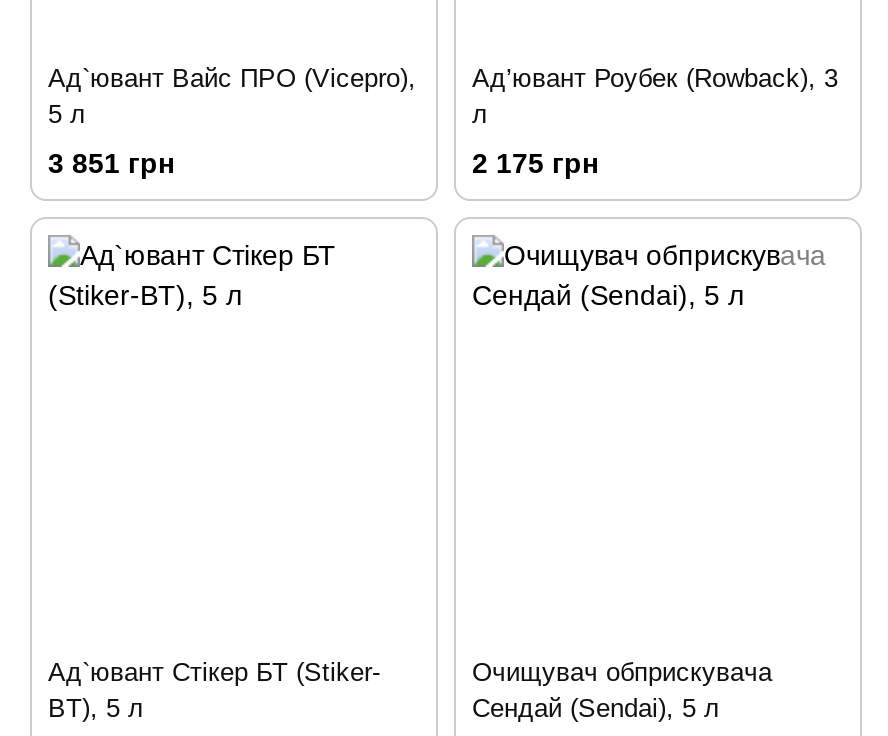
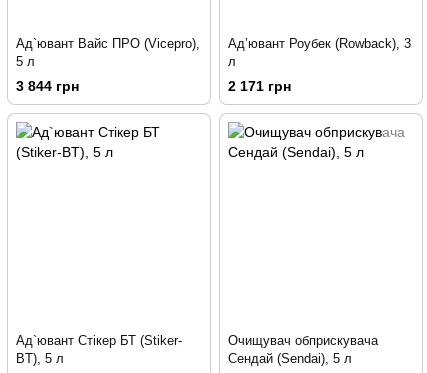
- 3 851 грн
+ 3 844 грн

- 2 175 грн
+ 2 171 грн
